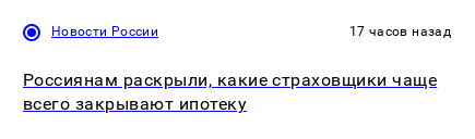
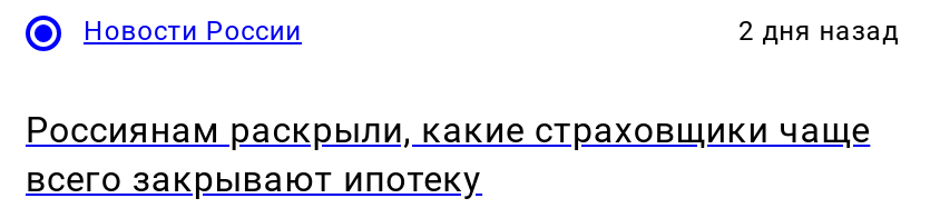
- 17 часов назад
+ 2 дня назад
